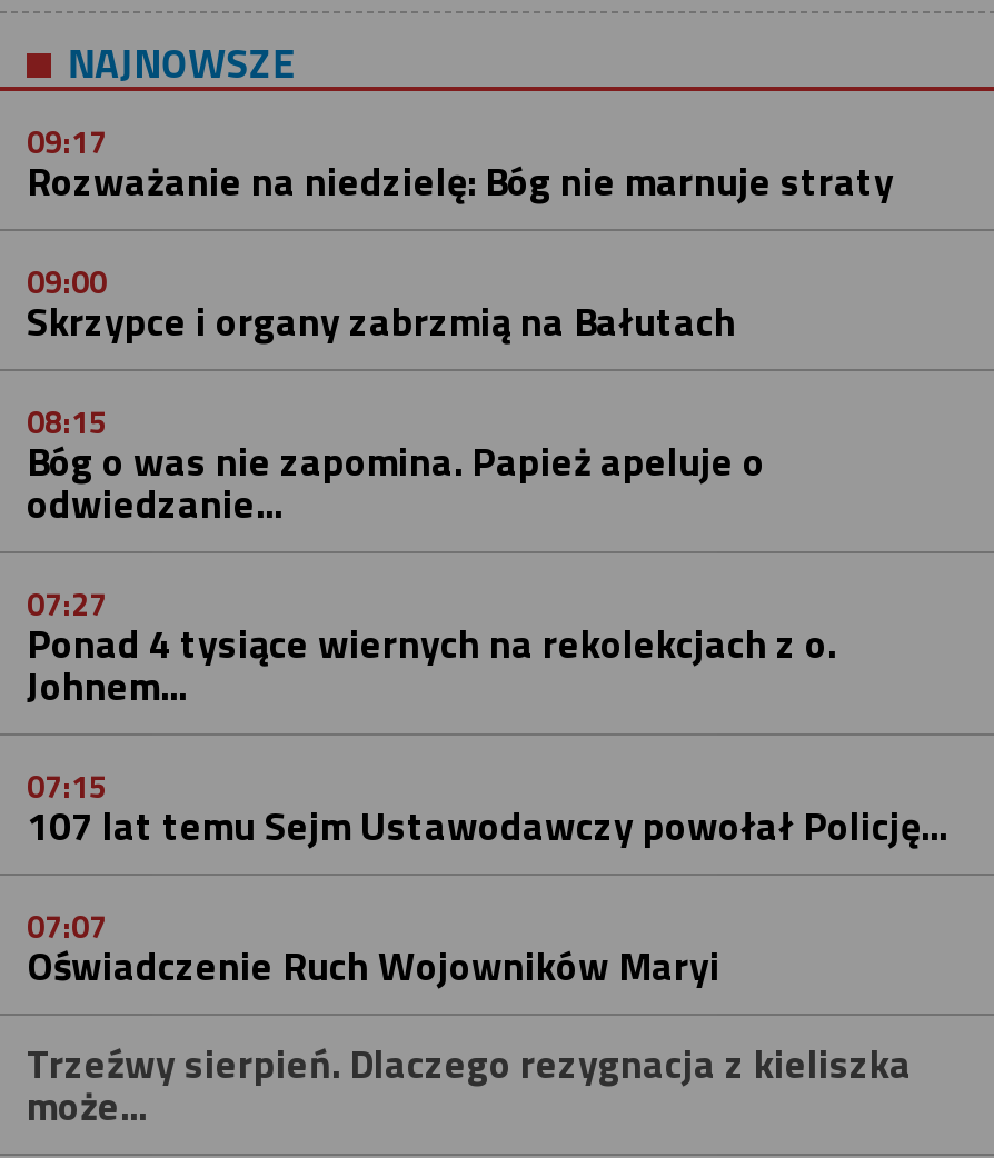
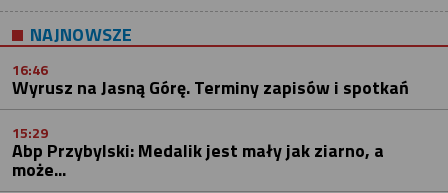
- 09:17
- Rozważanie na niedzielę: Bóg nie marnuje straty
- 09:00
- Skrzypce i organy zabrzmią na Bałutach
- 08:15
- Bóg o was nie zapomina. Papież apeluje o
- odwiedzanie...
- 07:27
- Ponad 4 tysiące wiernych na rekolekcjach z o.
- Johnem...
- 07:15
- 107 lat temu Sejm Ustawodawczy powołał Policję...
- 07:07
- Oświadczenie Ruch Wojowników Maryi
- Trzeźwy sierpień. Dlaczego rezygnacja z kieliszka
+ 16:46
+ Wyrusz na Jasną Górę. Terminy zapisów i spotkań
+ 15:29
+ Abp Przybylski: Medalik jest mały jak ziarno, a
